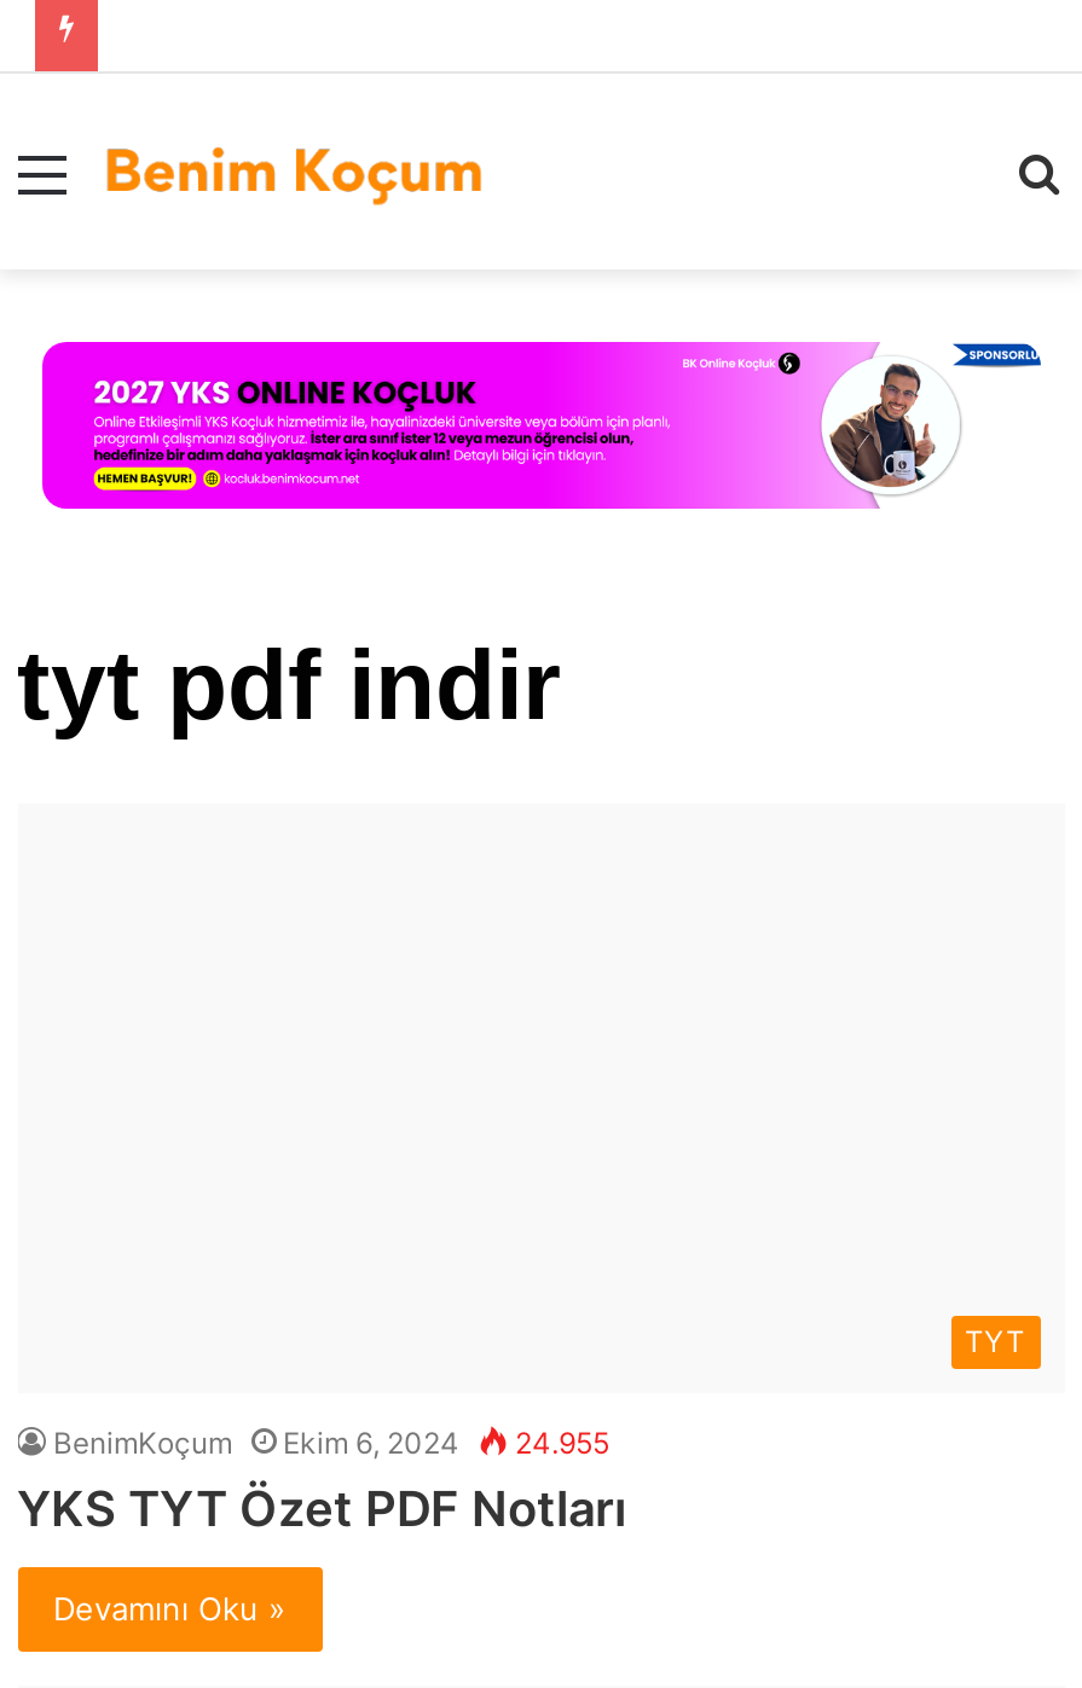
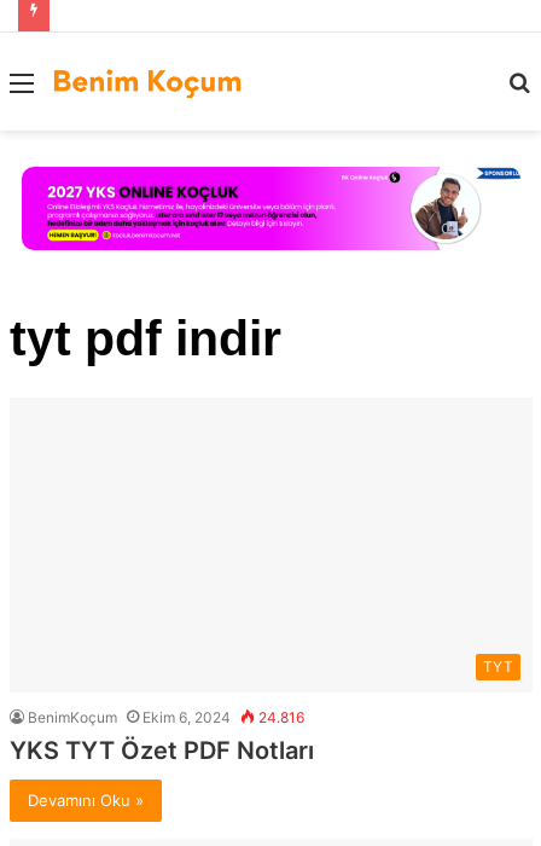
- BenimKoçum Ekim 6, 2024 24.955
+ BenimKoçum Ekim 6, 2024 24.816
